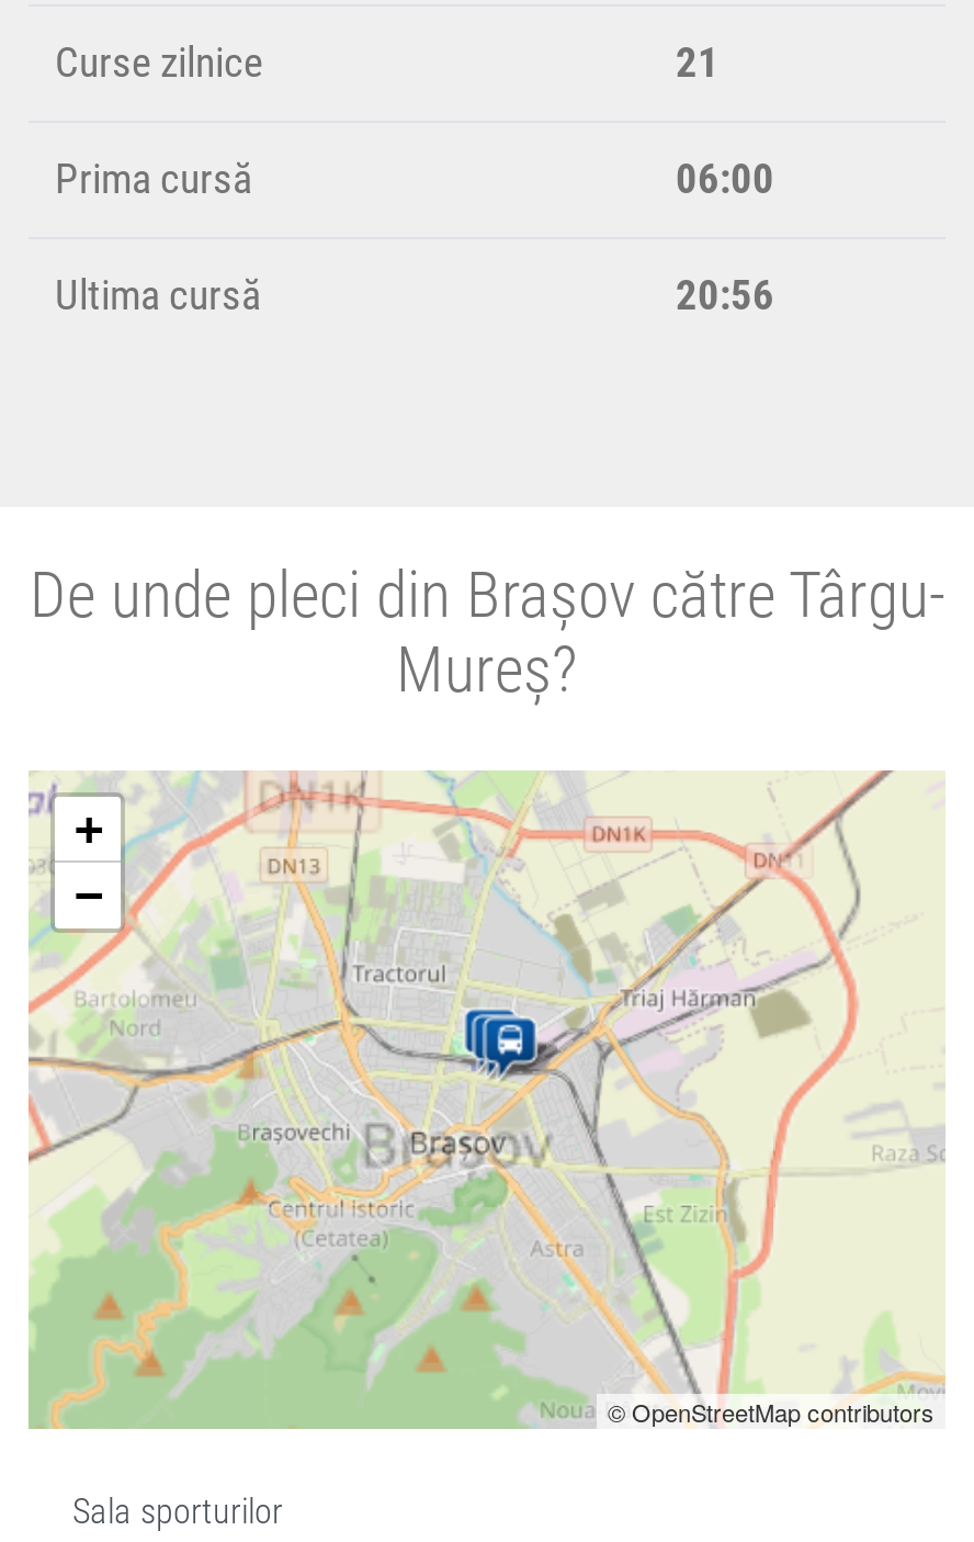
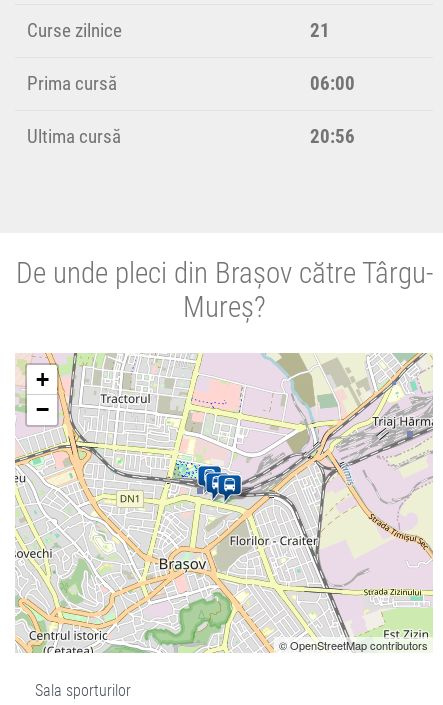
- [image]
+ [image]
